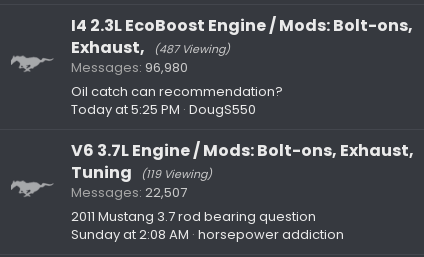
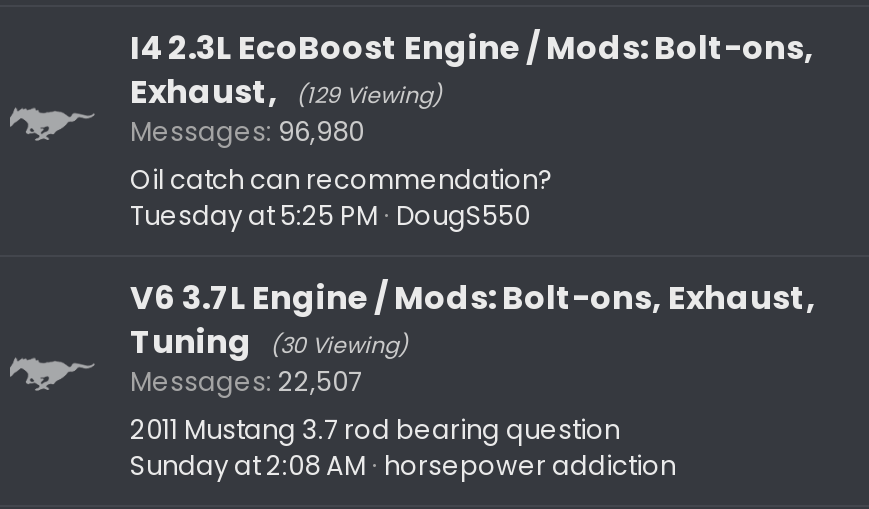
- Exhaust, (487 Viewing)
+ Exhaust, (129 Viewing)

- Today at 5:25 PM DougS550
+ Tuesday at 5:25 PM DougS550

- Tuning (119 Viewing)
+ Tuning (30 Viewing)
